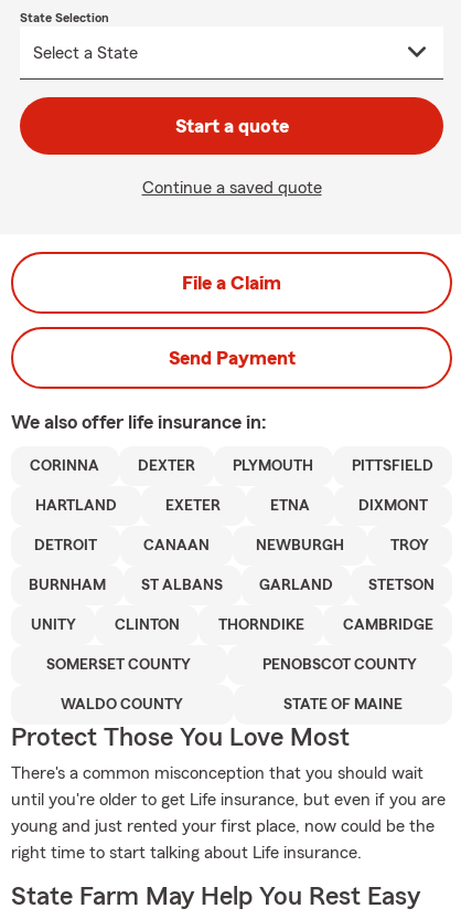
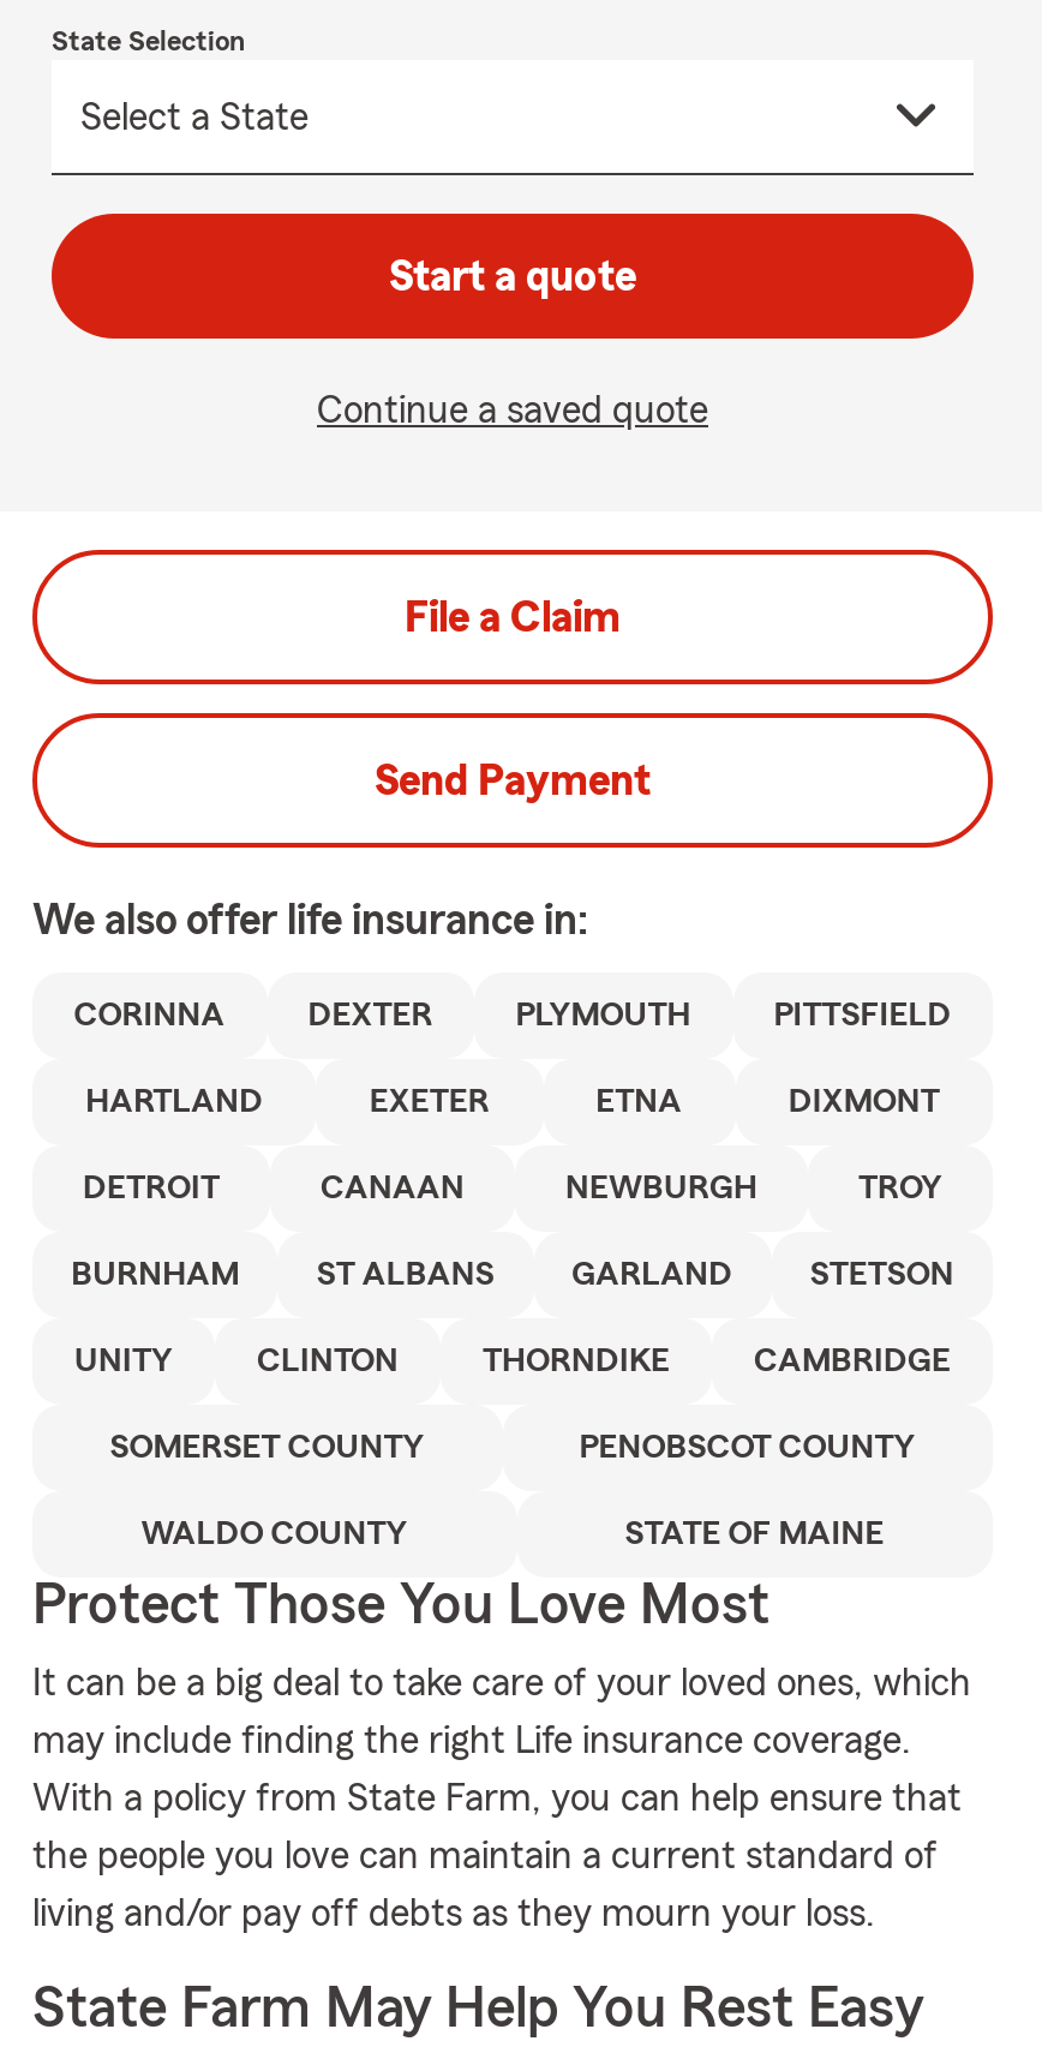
- There's a common misconception that you should wait
- until you're older to get Life insurance, but even if you are
- young and just rented your first place, now could be the
- right time to start talking about Life insurance.
+ It can be a big deal to take care of your loved ones, which
+ may include finding the right Life insurance coverage.
+ With a policy from State Farm, you can help ensure that
+ the people you love can maintain a current standard of
+ living and/or pay off debts as they mourn your loss.
